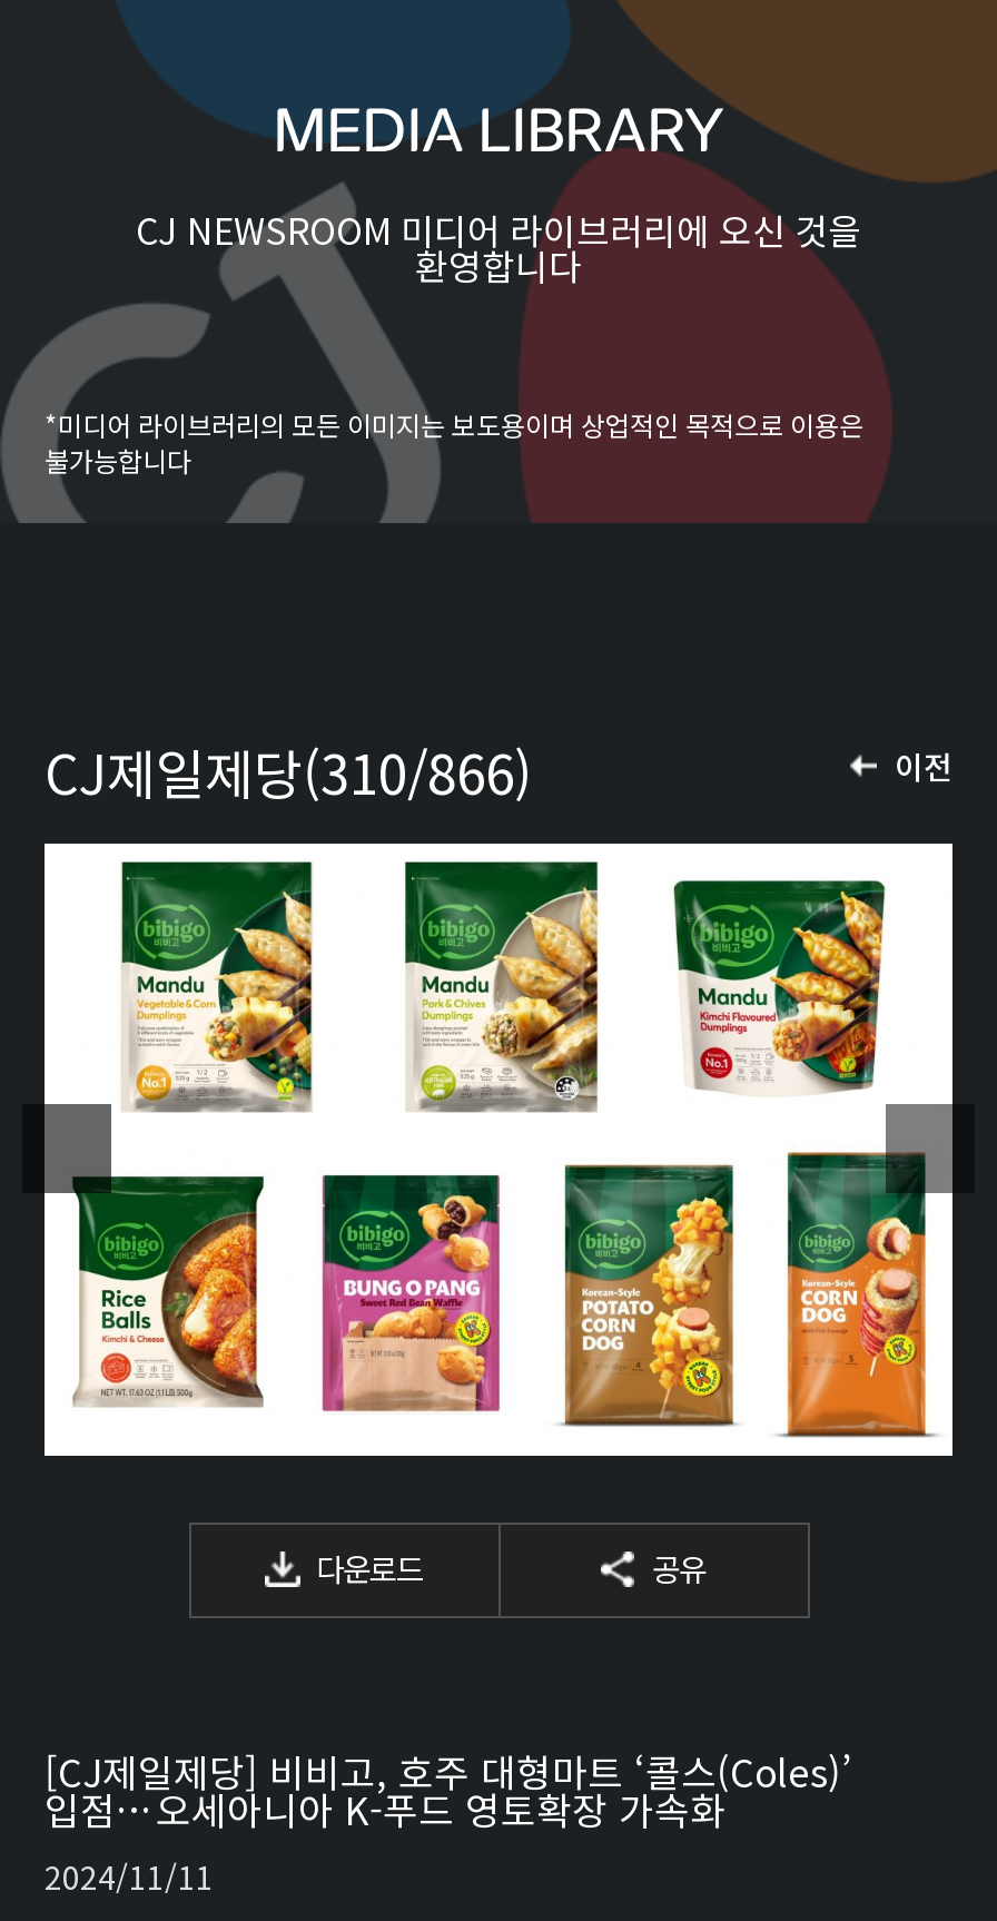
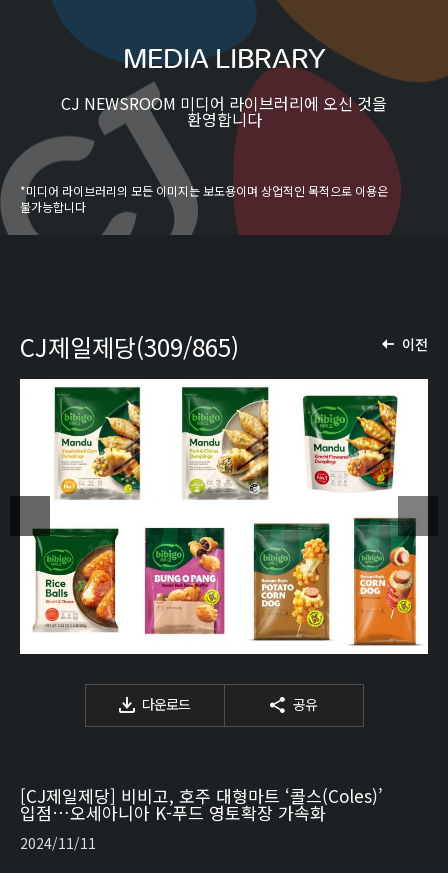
- CJ제일제당(310/866)
+ CJ제일제당(309/865)
